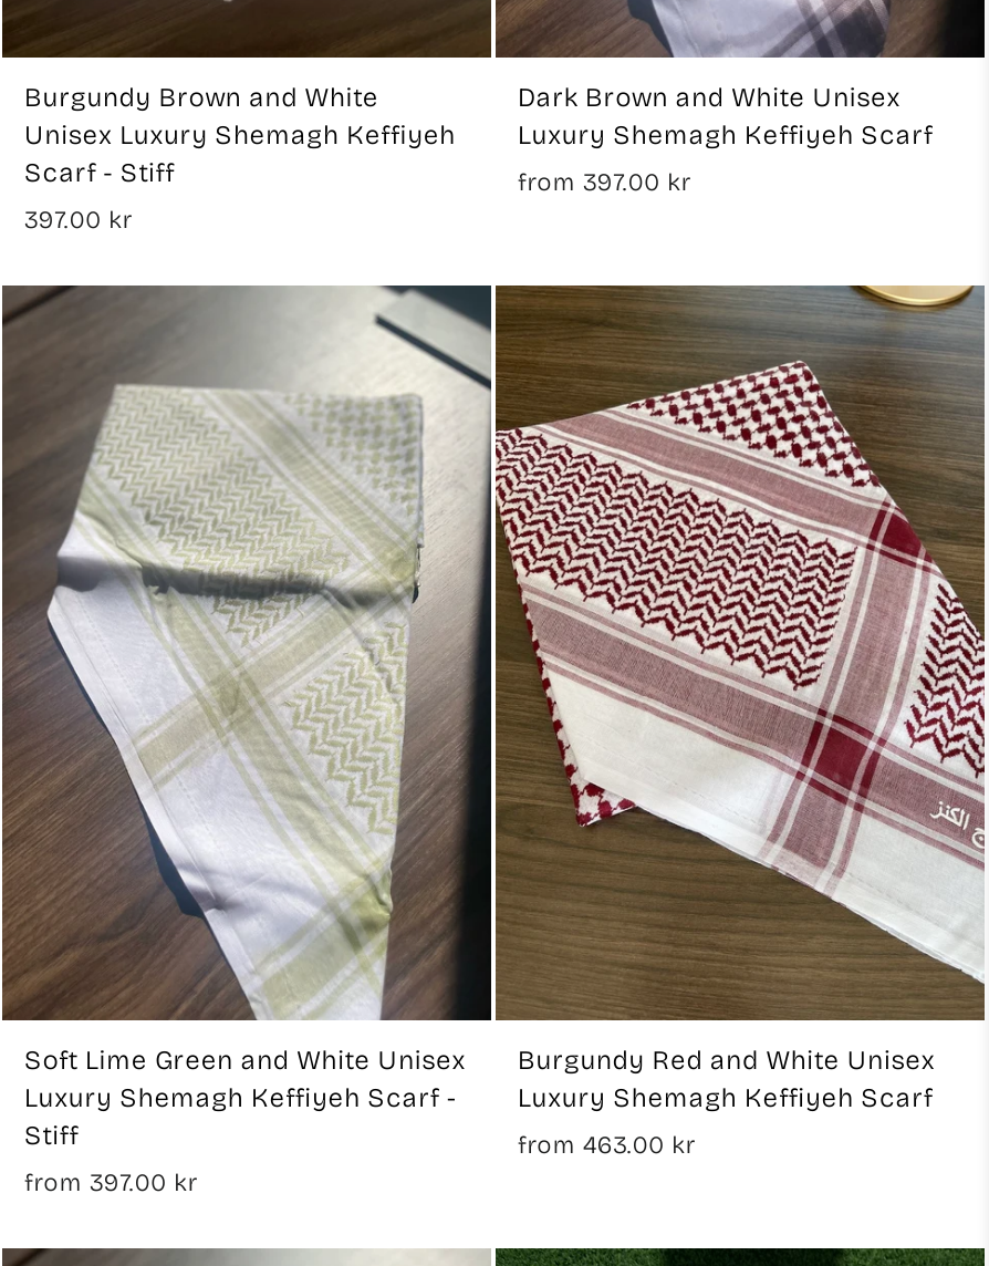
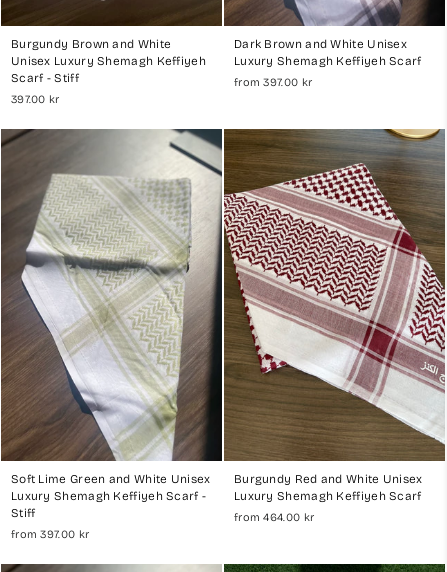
- from 463.00 kr
+ from 464.00 kr
